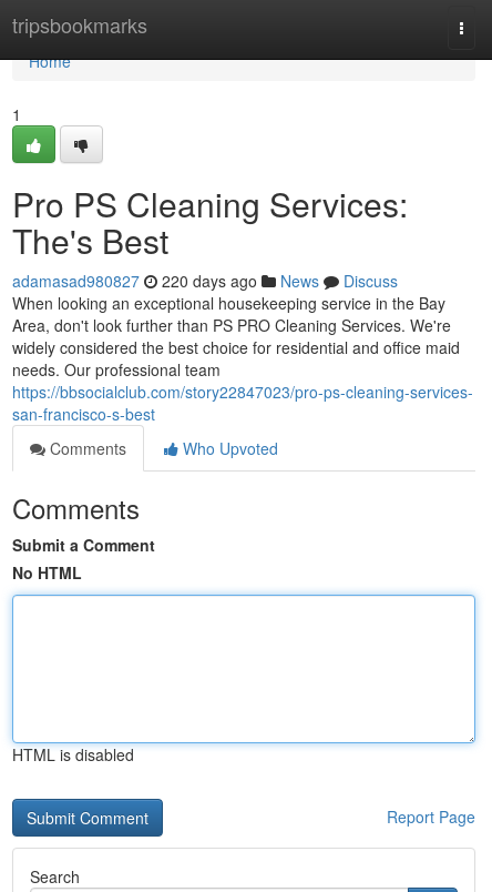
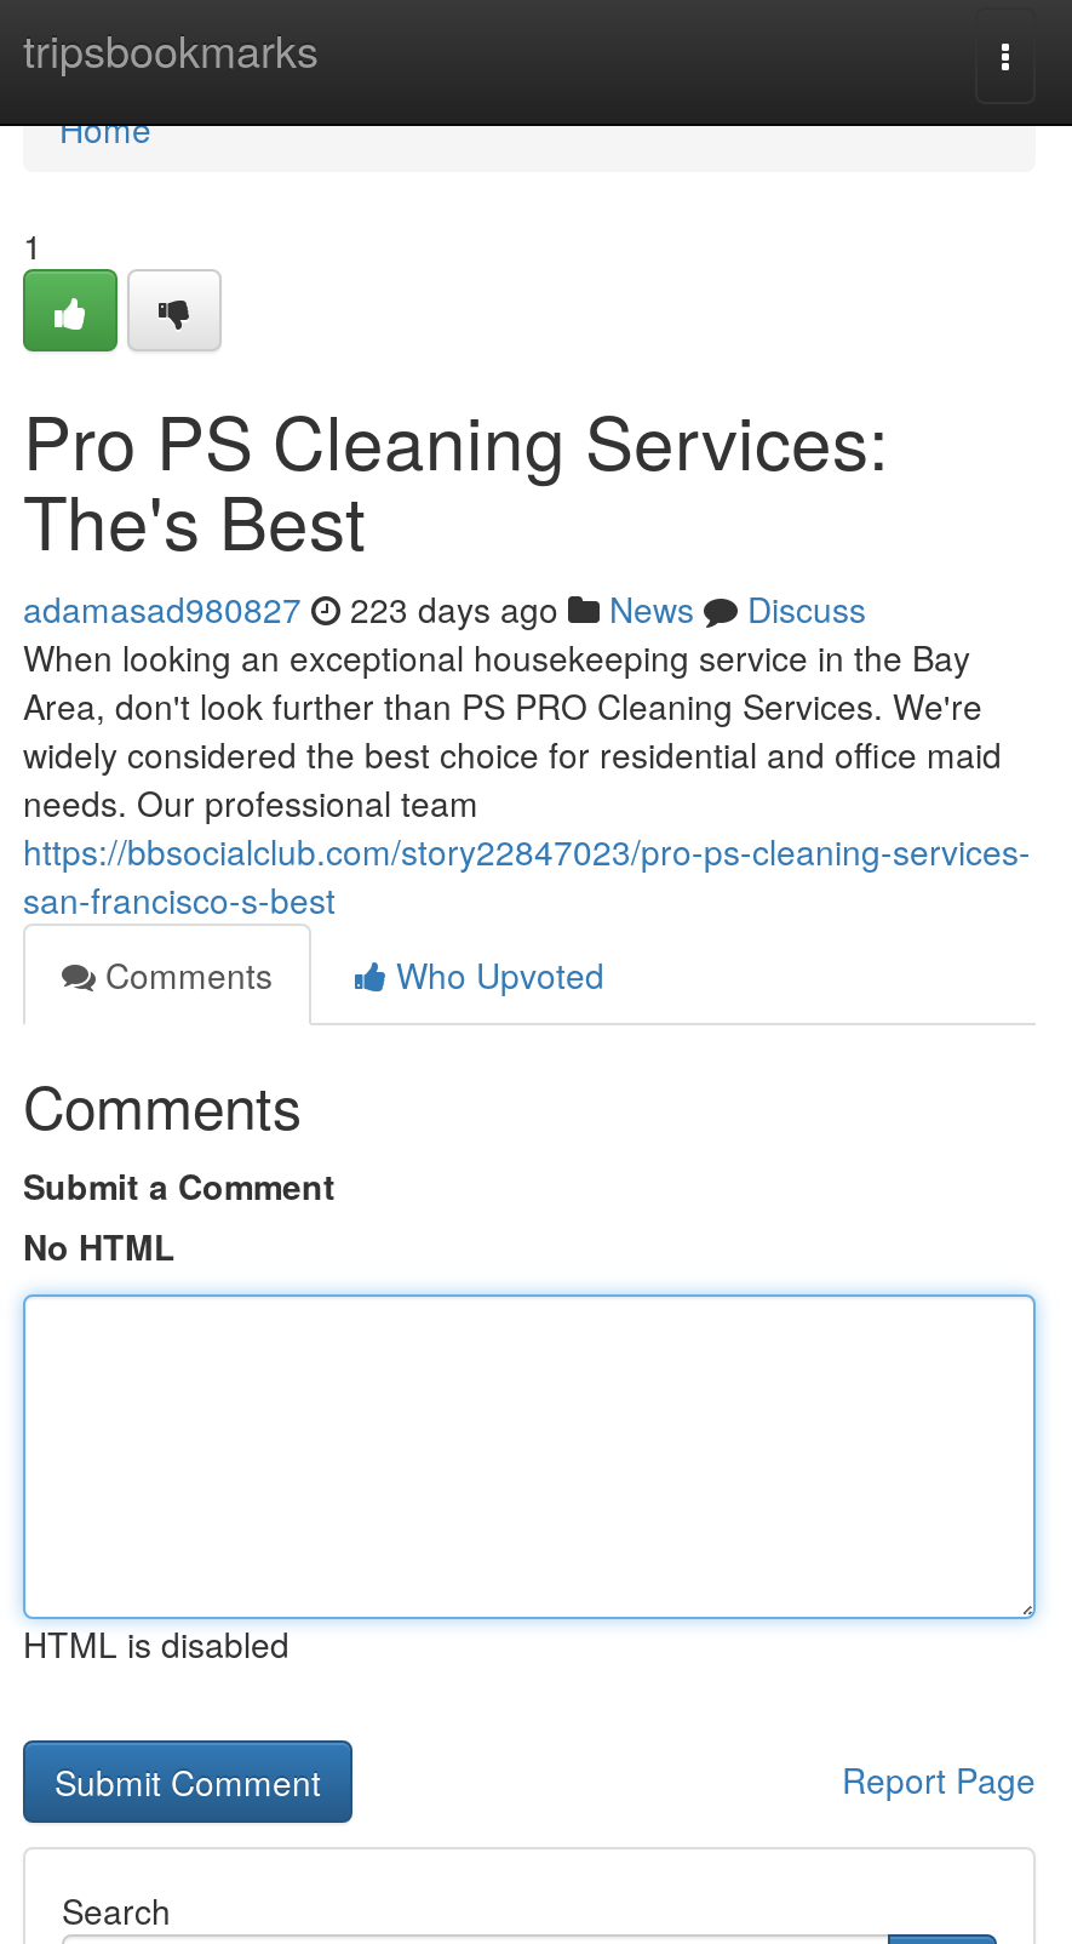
- adamasad980827 220 days ago News Discuss
+ adamasad980827 223 days ago News Discuss
